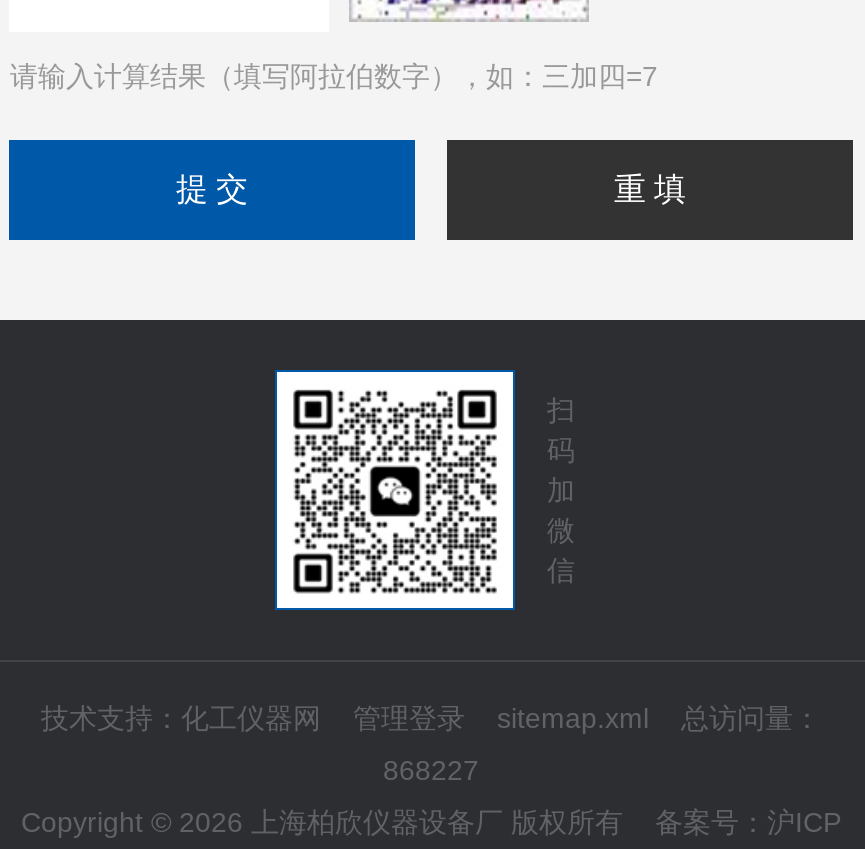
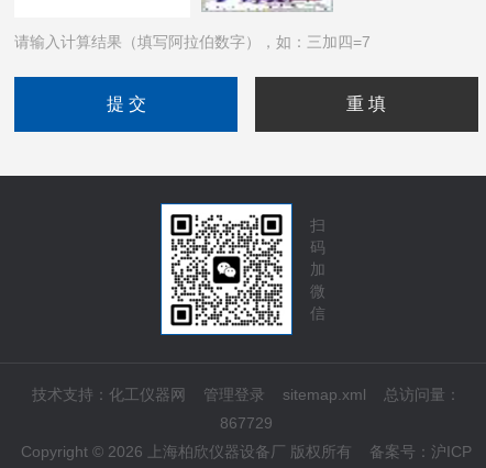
- 868227
+ 867729
